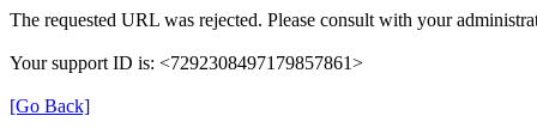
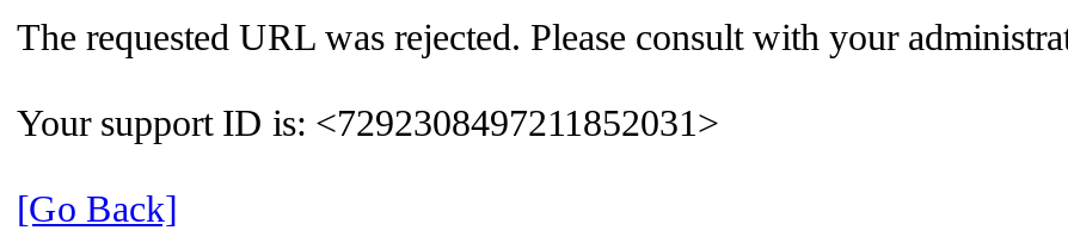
- Your support ID is: <7292308497179857861>
+ Your support ID is: <7292308497211852031>
